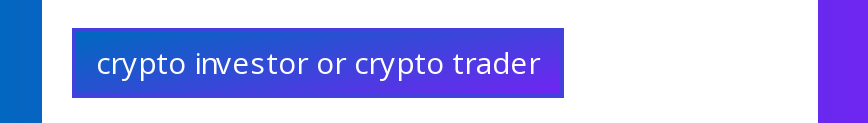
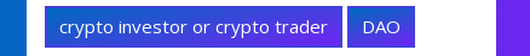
+ DAO
